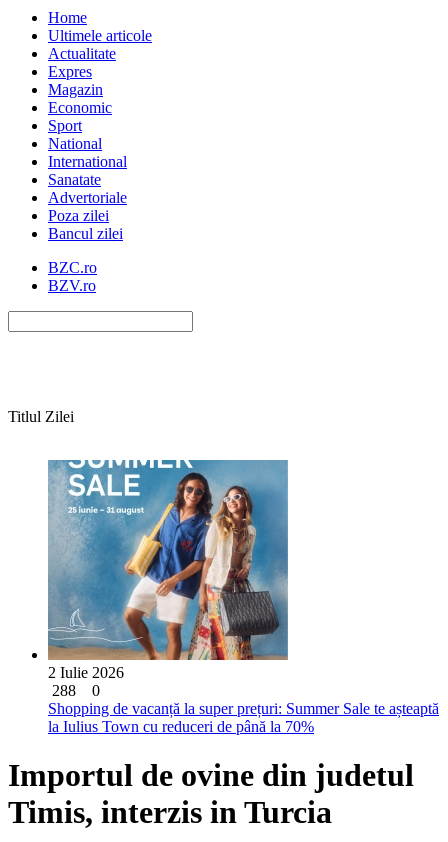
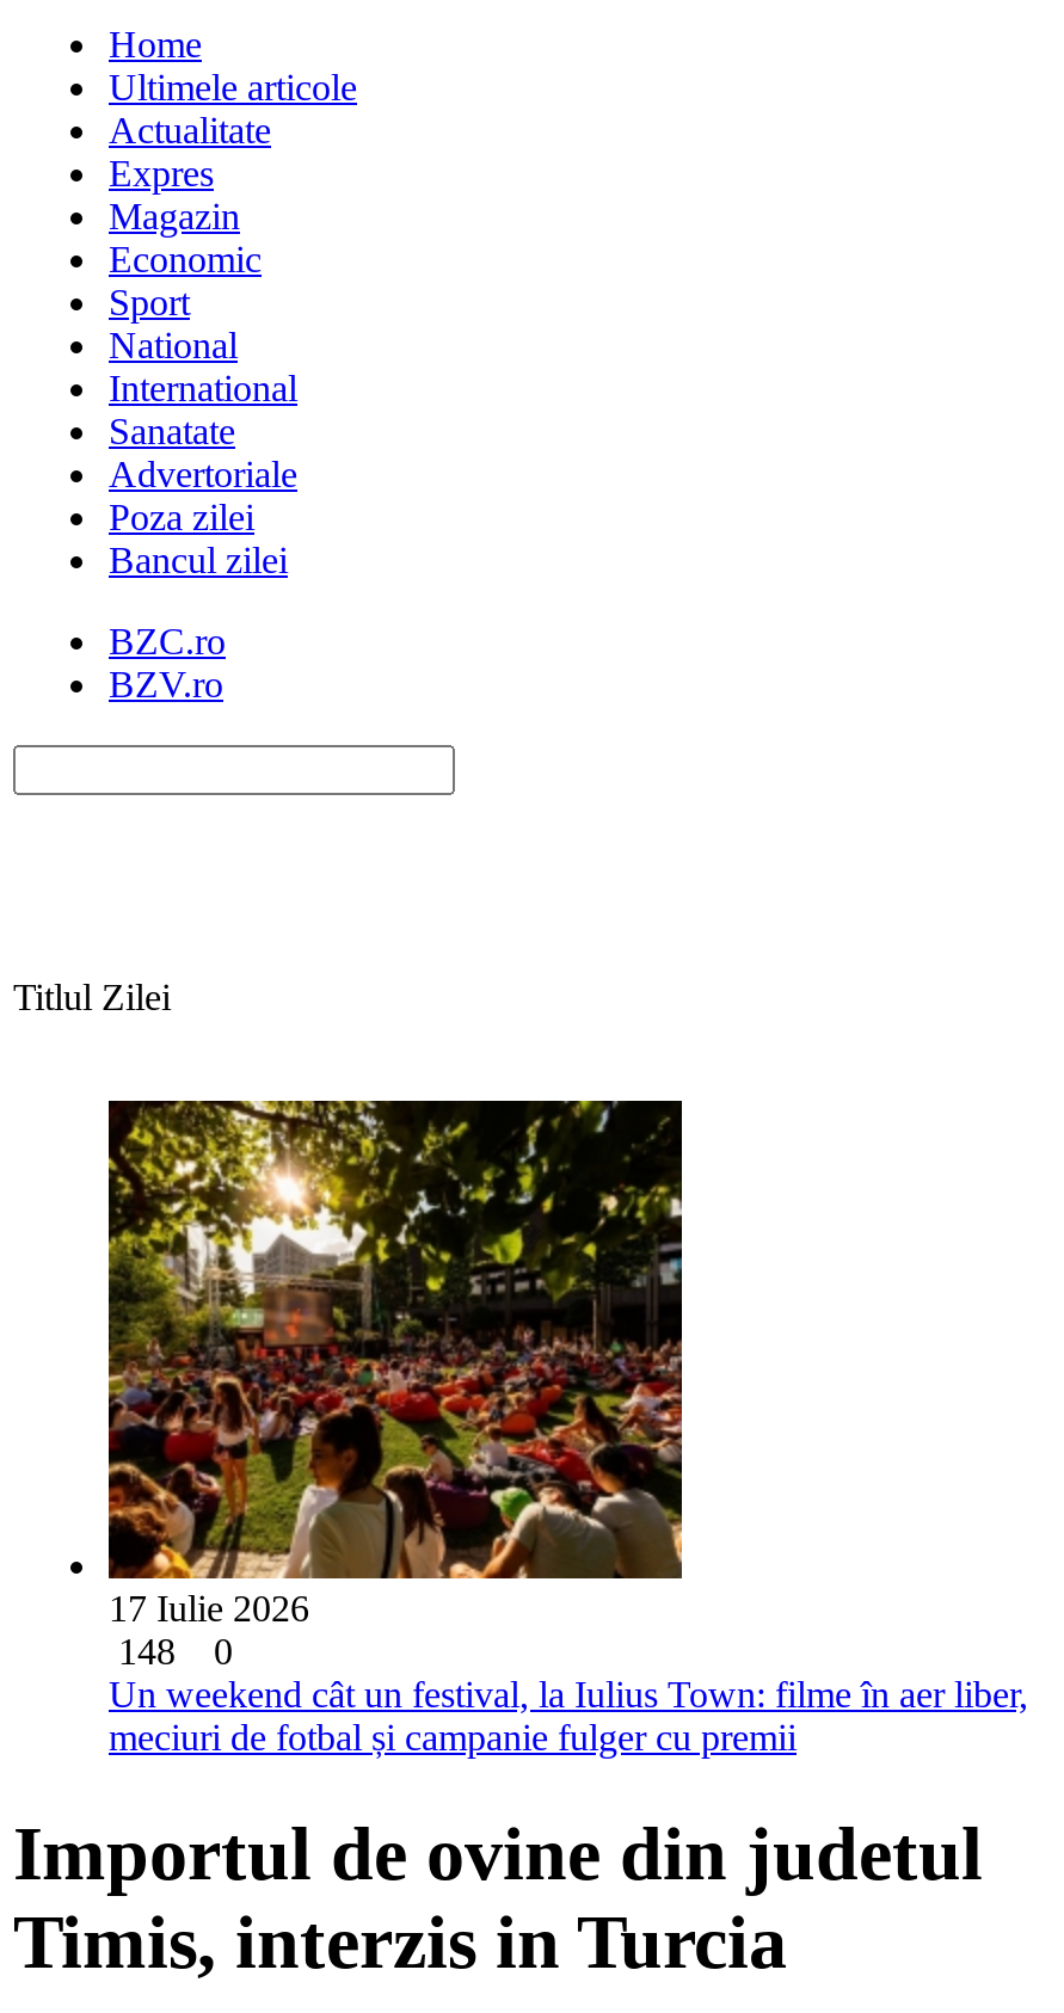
- [image]
- 2 Iulie 2026
- 288 0
- Shopping de vacanță la super prețuri: Summer Sale te așteaptă
- la Iulius Town cu reduceri de până la 70%
+ [image]
+ 17 Iulie 2026
+ 148 0
+ Un weekend cât un festival, la Iulius Town: filme în aer liber,
+ meciuri de fotbal și campanie fulger cu premii
